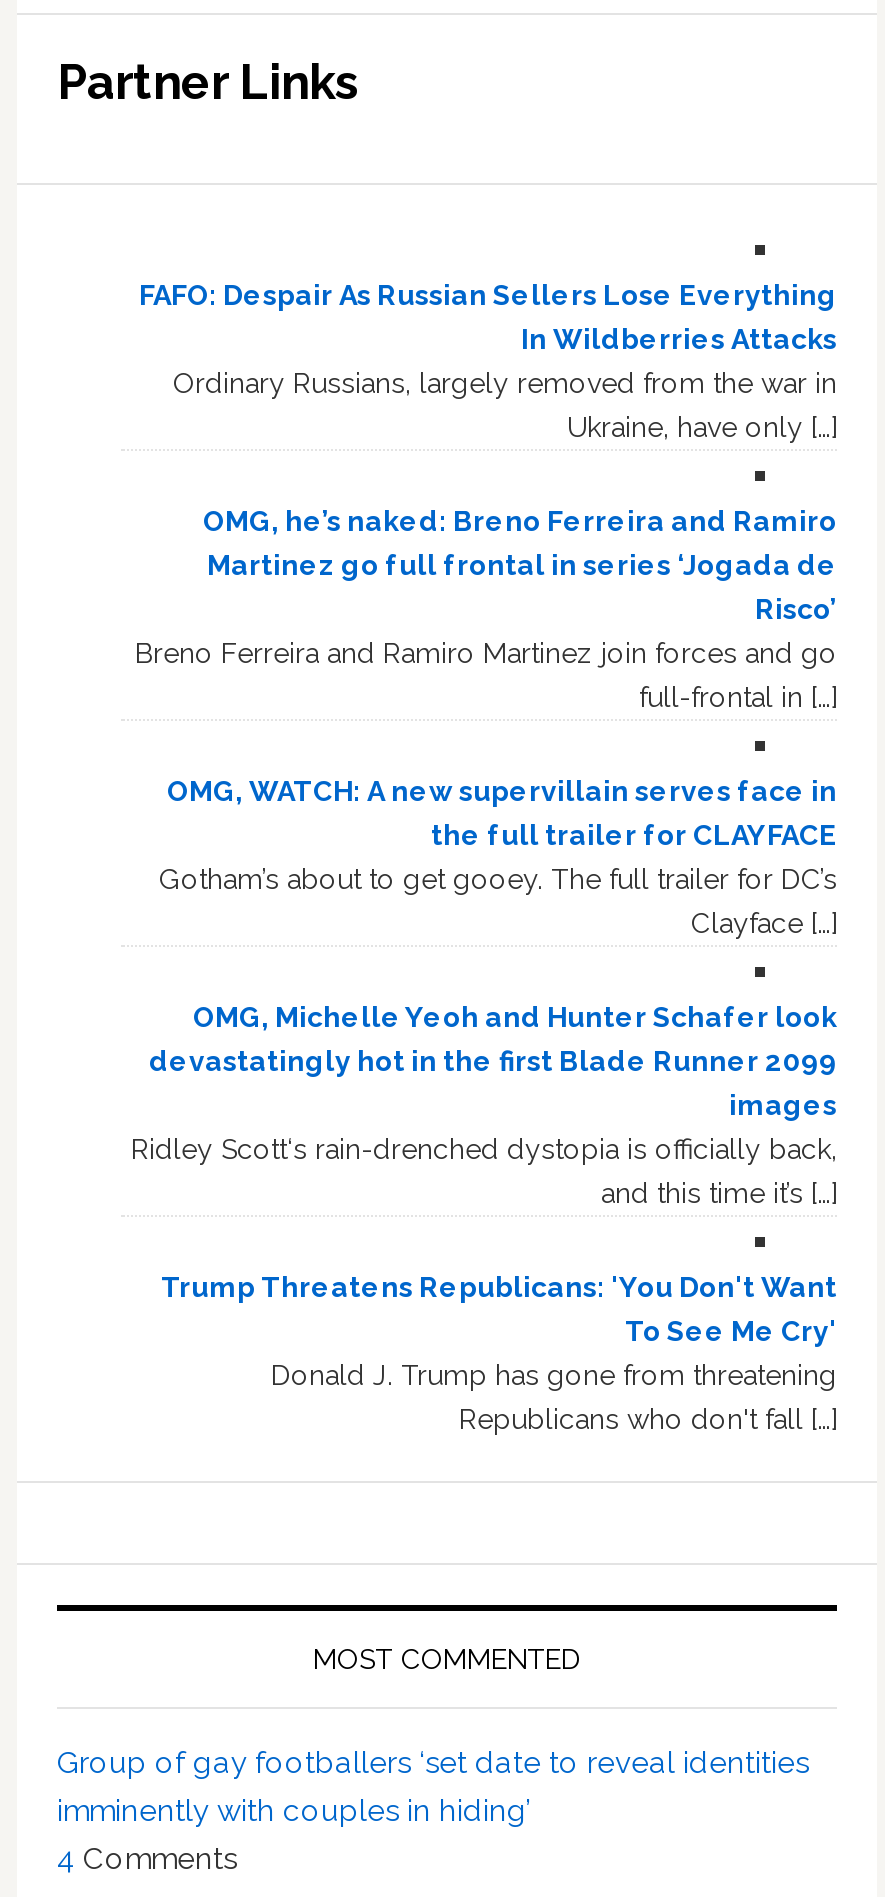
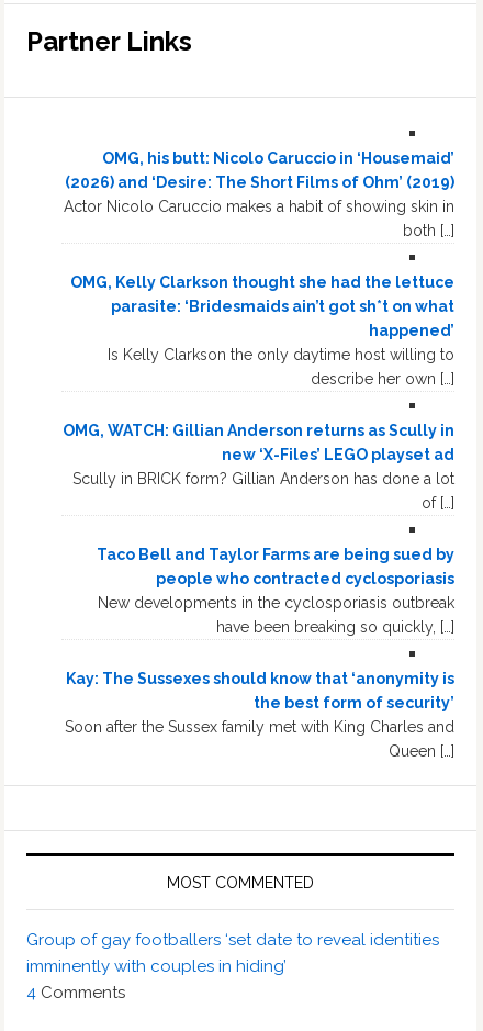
- FAFO: Despair As Russian Sellers Lose Everything
- In Wildberries Attacks
- Ordinary Russians, largely removed from the war in
- Ukraine, have only […]
+ OMG, his butt: Nicolo Caruccio in ‘Housemaid’
+ (2026) and ‘Desire: The Short Films of Ohm’ (2019)
+ Actor Nicolo Caruccio makes a habit of showing skin in
+ both […]

- OMG, he’s naked: Breno Ferreira and Ramiro
- Martinez go full frontal in series ‘Jogada de
- Risco’
- Breno Ferreira and Ramiro Martinez join forces and go
- full-frontal in […]
+ OMG, Kelly Clarkson thought she had the lettuce
+ parasite: ‘Bridesmaids ain’t got sh*t on what
+ happened’
+ Is Kelly Clarkson the only daytime host willing to
+ describe her own […]

- OMG, WATCH: A new supervillain serves face in
- the full trailer for CLAYFACE
- Gotham’s about to get gooey. The full trailer for DC’s
- Clayface […]
+ OMG, WATCH: Gillian Anderson returns as Scully in
+ new ‘X-Files’ LEGO playset ad
+ Scully in BRICK form? Gillian Anderson has done a lot
+ of […]

- OMG, Michelle Yeoh and Hunter Schafer look
- devastatingly hot in the first Blade Runner 2099
- images
- Ridley Scott‘s rain-drenched dystopia is officially back,
- and this time it’s […]
+ Taco Bell and Taylor Farms are being sued by
+ people who contracted cyclosporiasis
+ New developments in the cyclosporiasis outbreak
+ have been breaking so quickly, […]

- Trump Threatens Republicans: 'You Don't Want
- To See Me Cry'
- Donald J. Trump has gone from threatening
- Republicans who don't fall […]
+ Kay: The Sussexes should know that ‘anonymity is
+ the best form of security’
+ Soon after the Sussex family met with King Charles and
+ Queen […]
